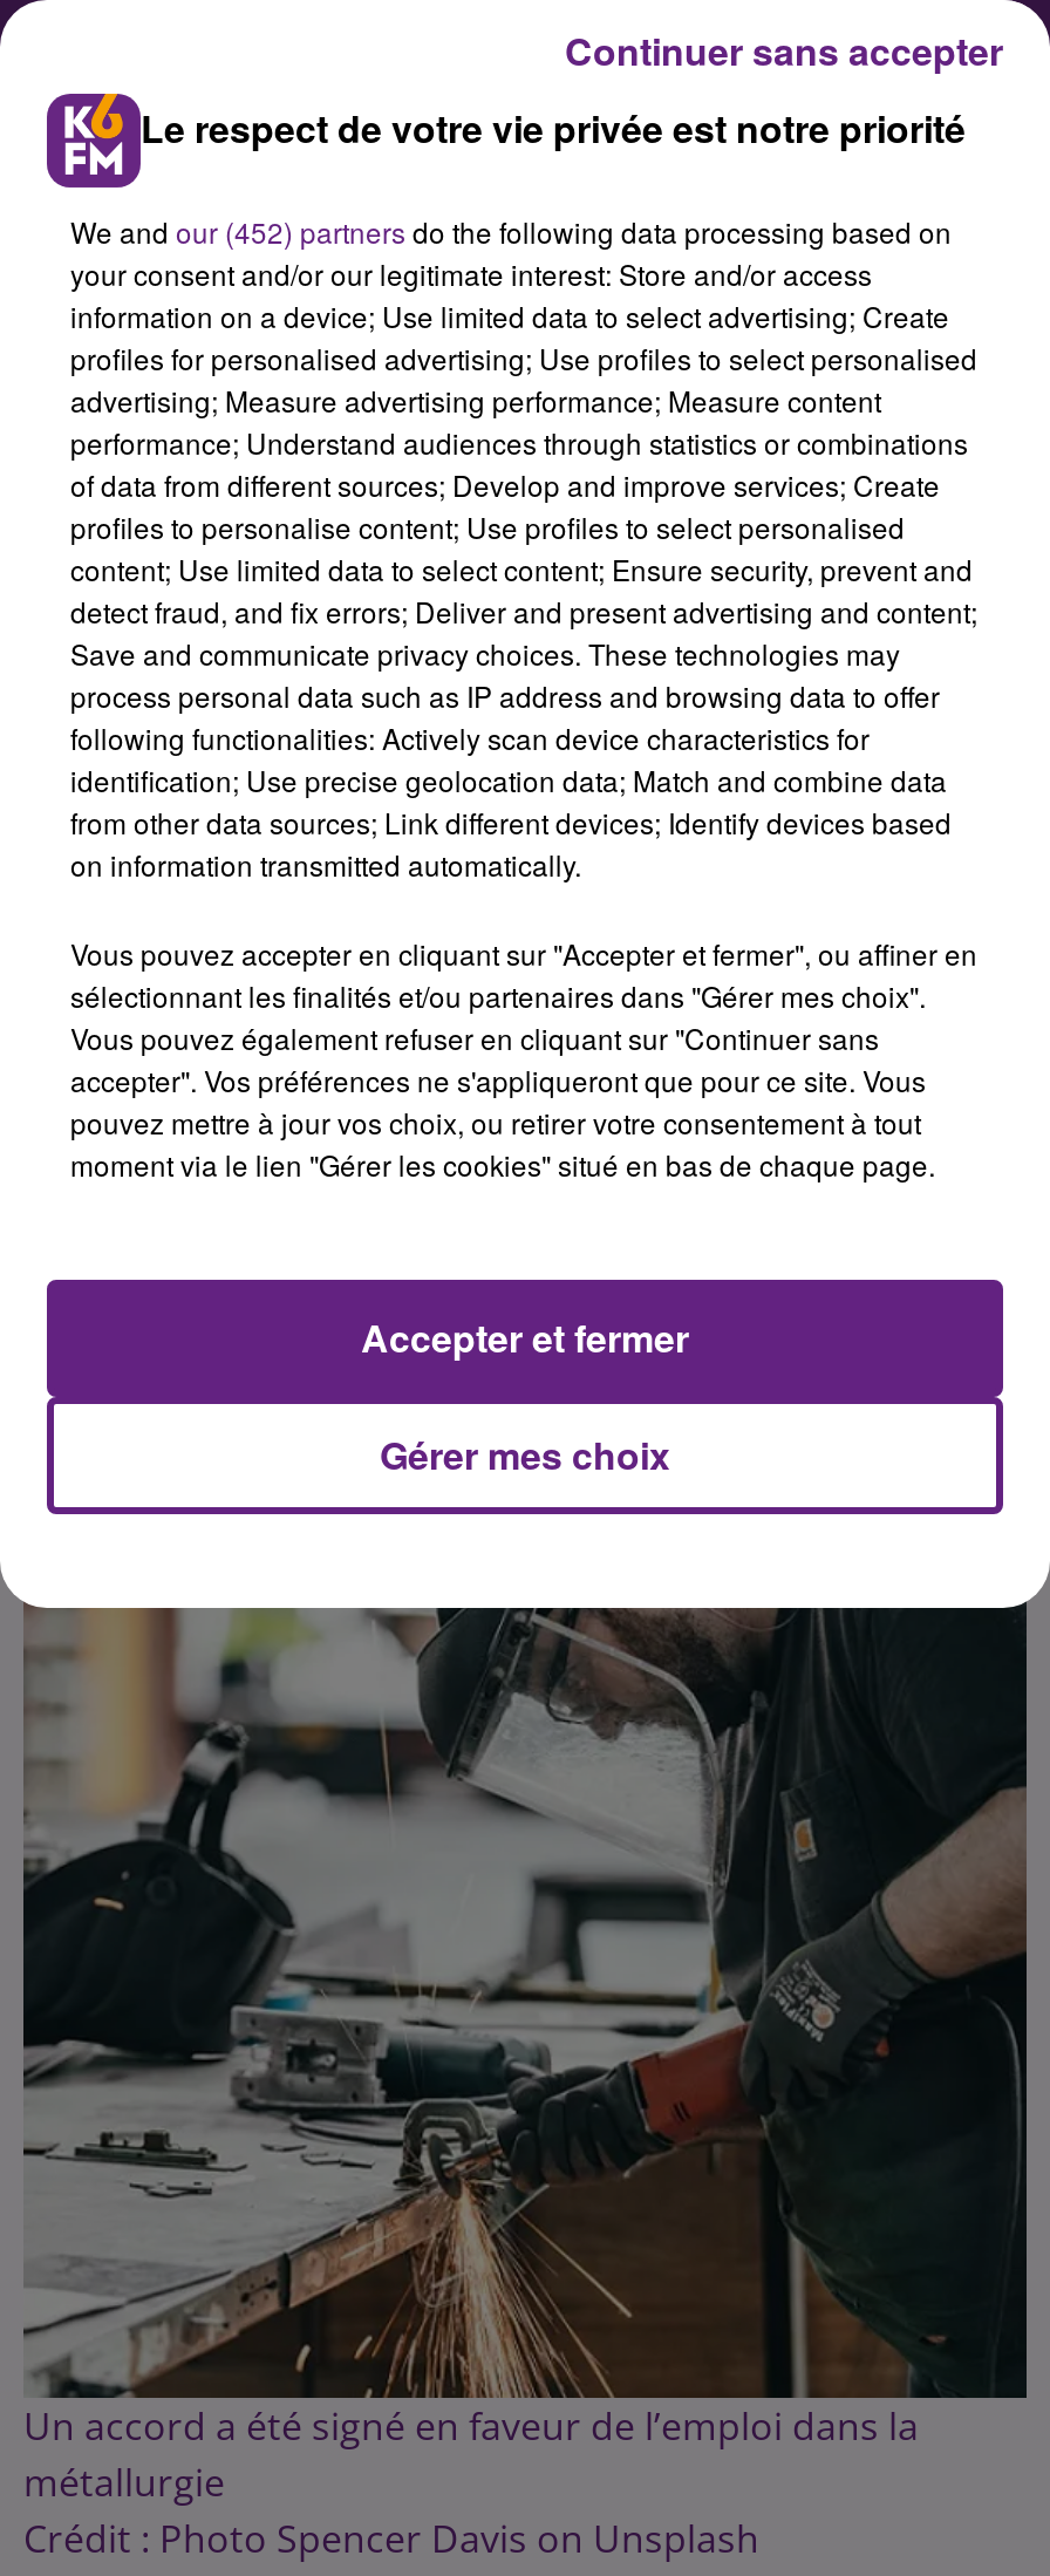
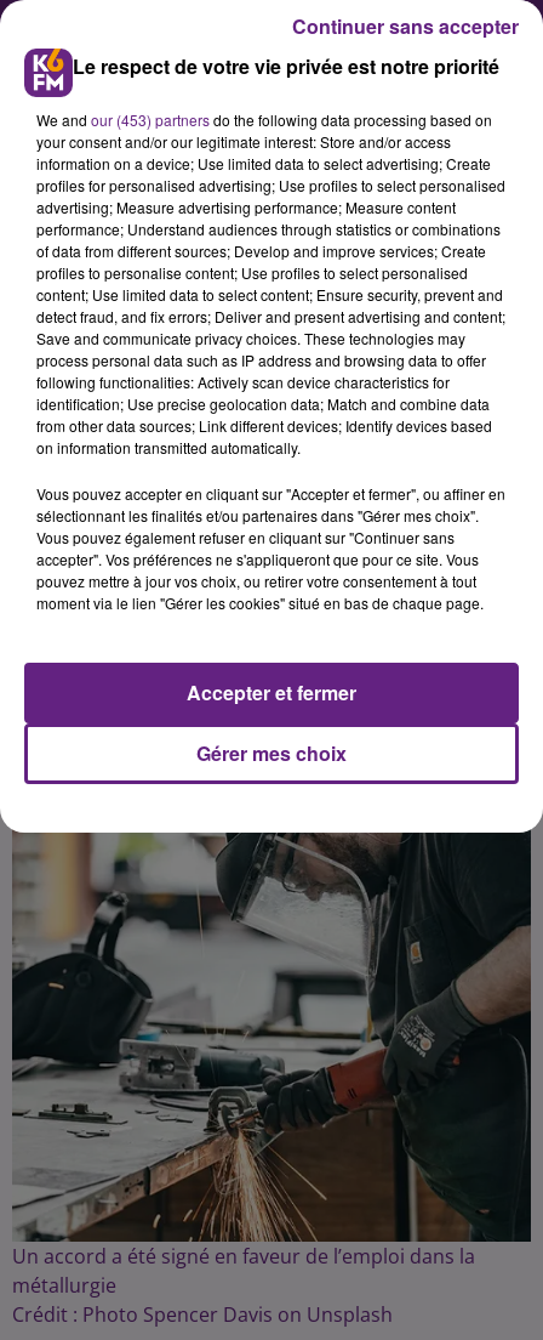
- We and our (452) partners do the following data processing based on
+ We and our (453) partners do the following data processing based on
